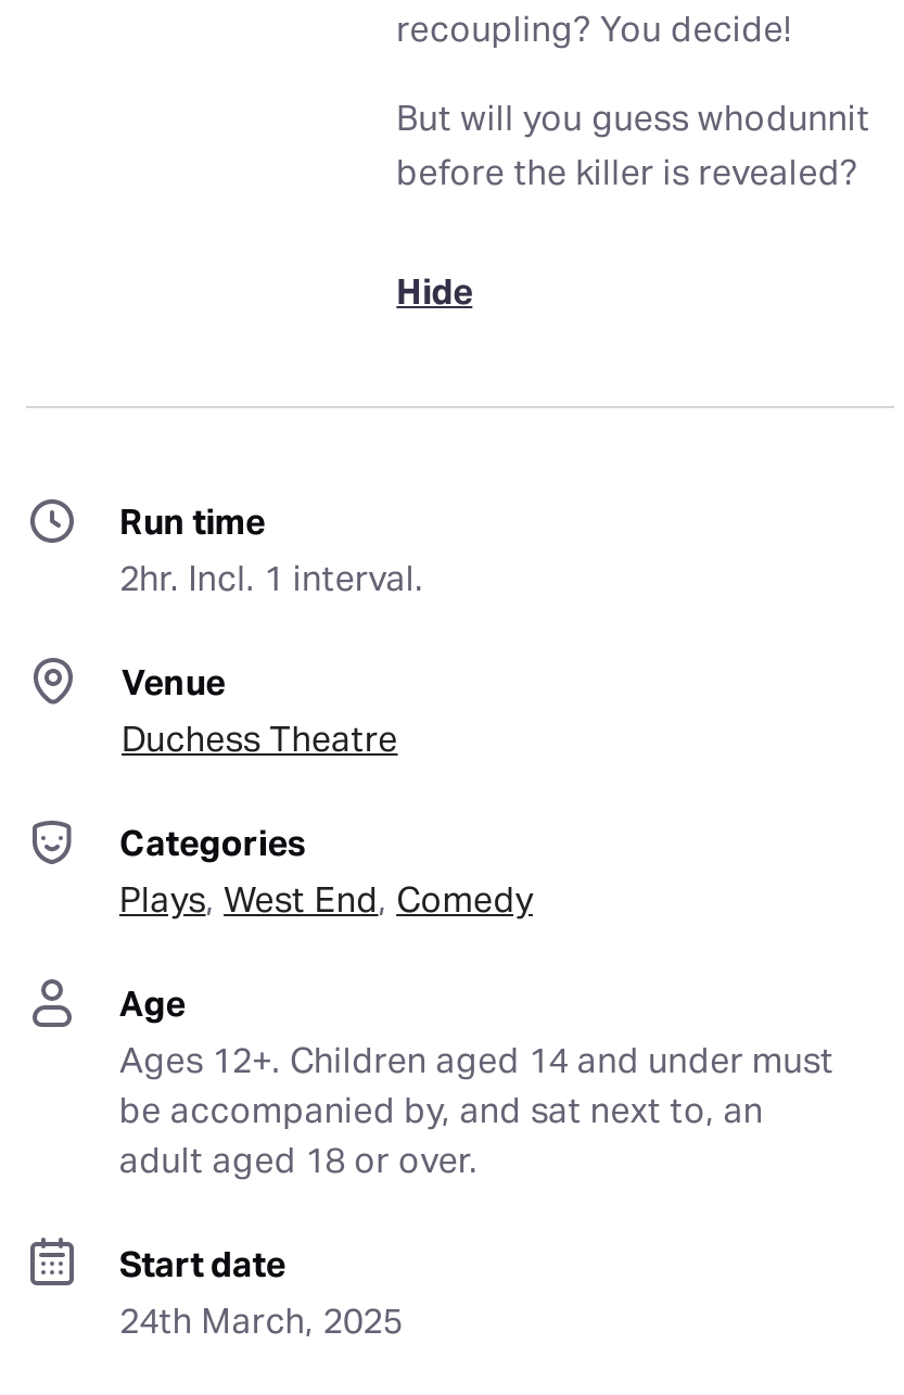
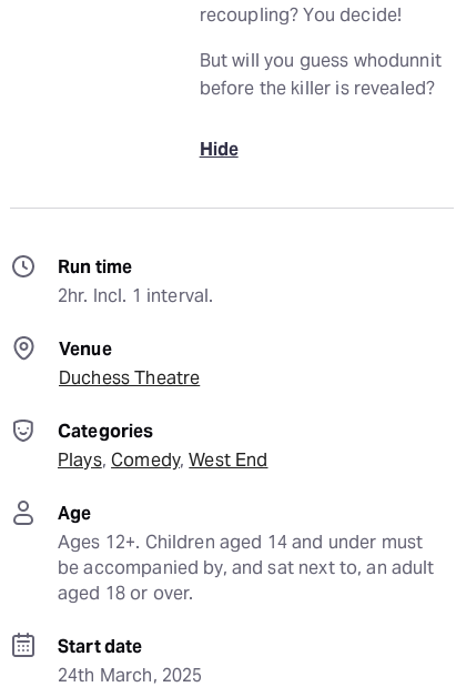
- Plays, West End, Comedy
+ Plays, Comedy, West End
